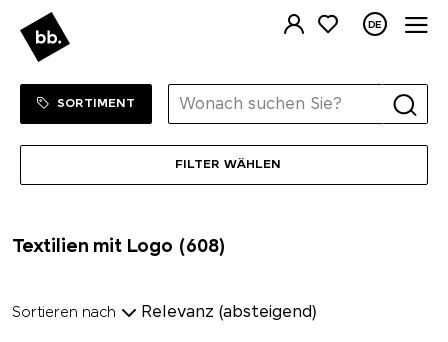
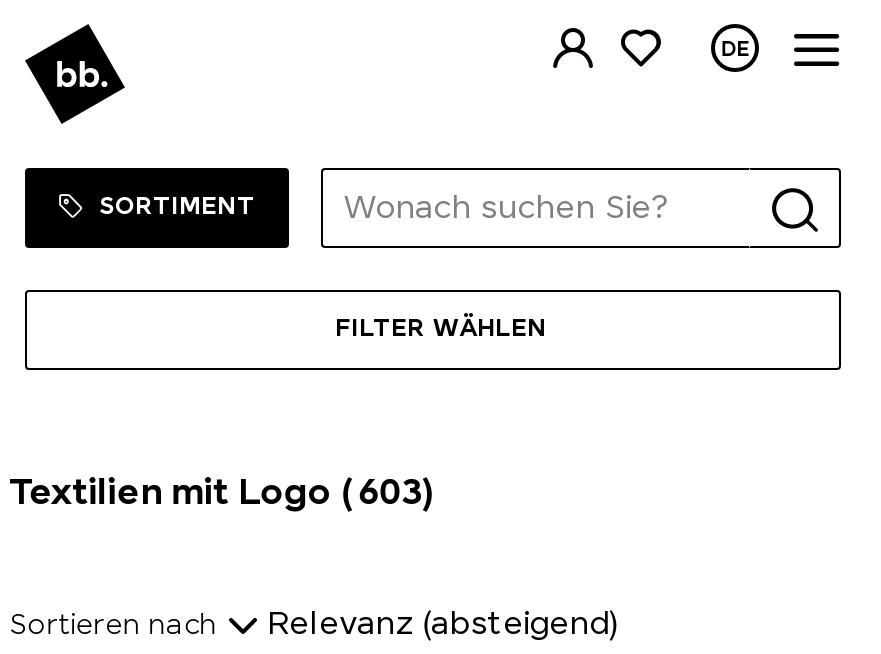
- Textilien mit Logo (608)
+ Textilien mit Logo (603)
